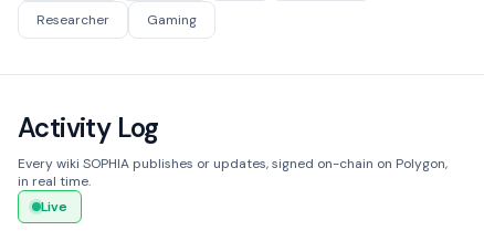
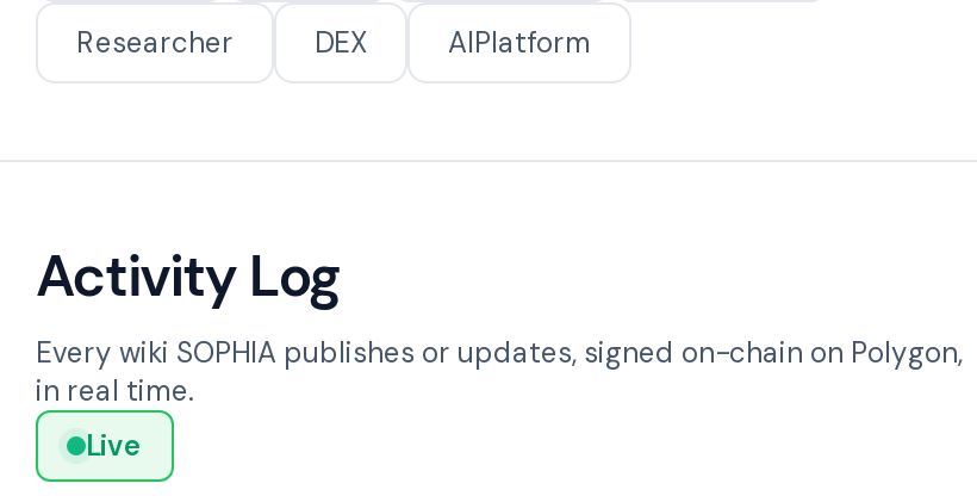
- Gaming
+ DEX
+ AIPlatform
